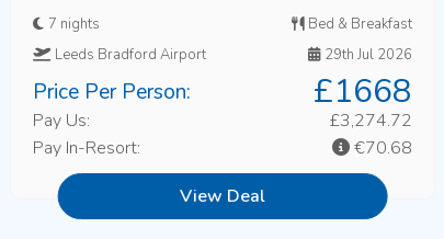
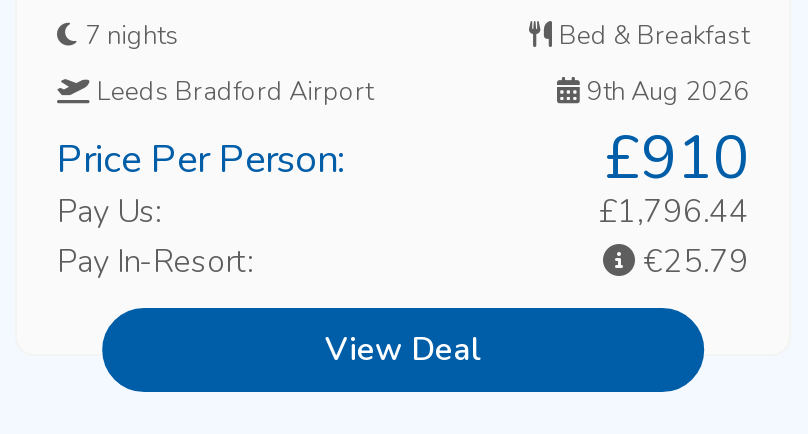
- 29th Jul 2026
+ 9th Aug 2026

- £1668
+ £910

- £3,274.72
+ £1,796.44

- €70.68
+ €25.79
